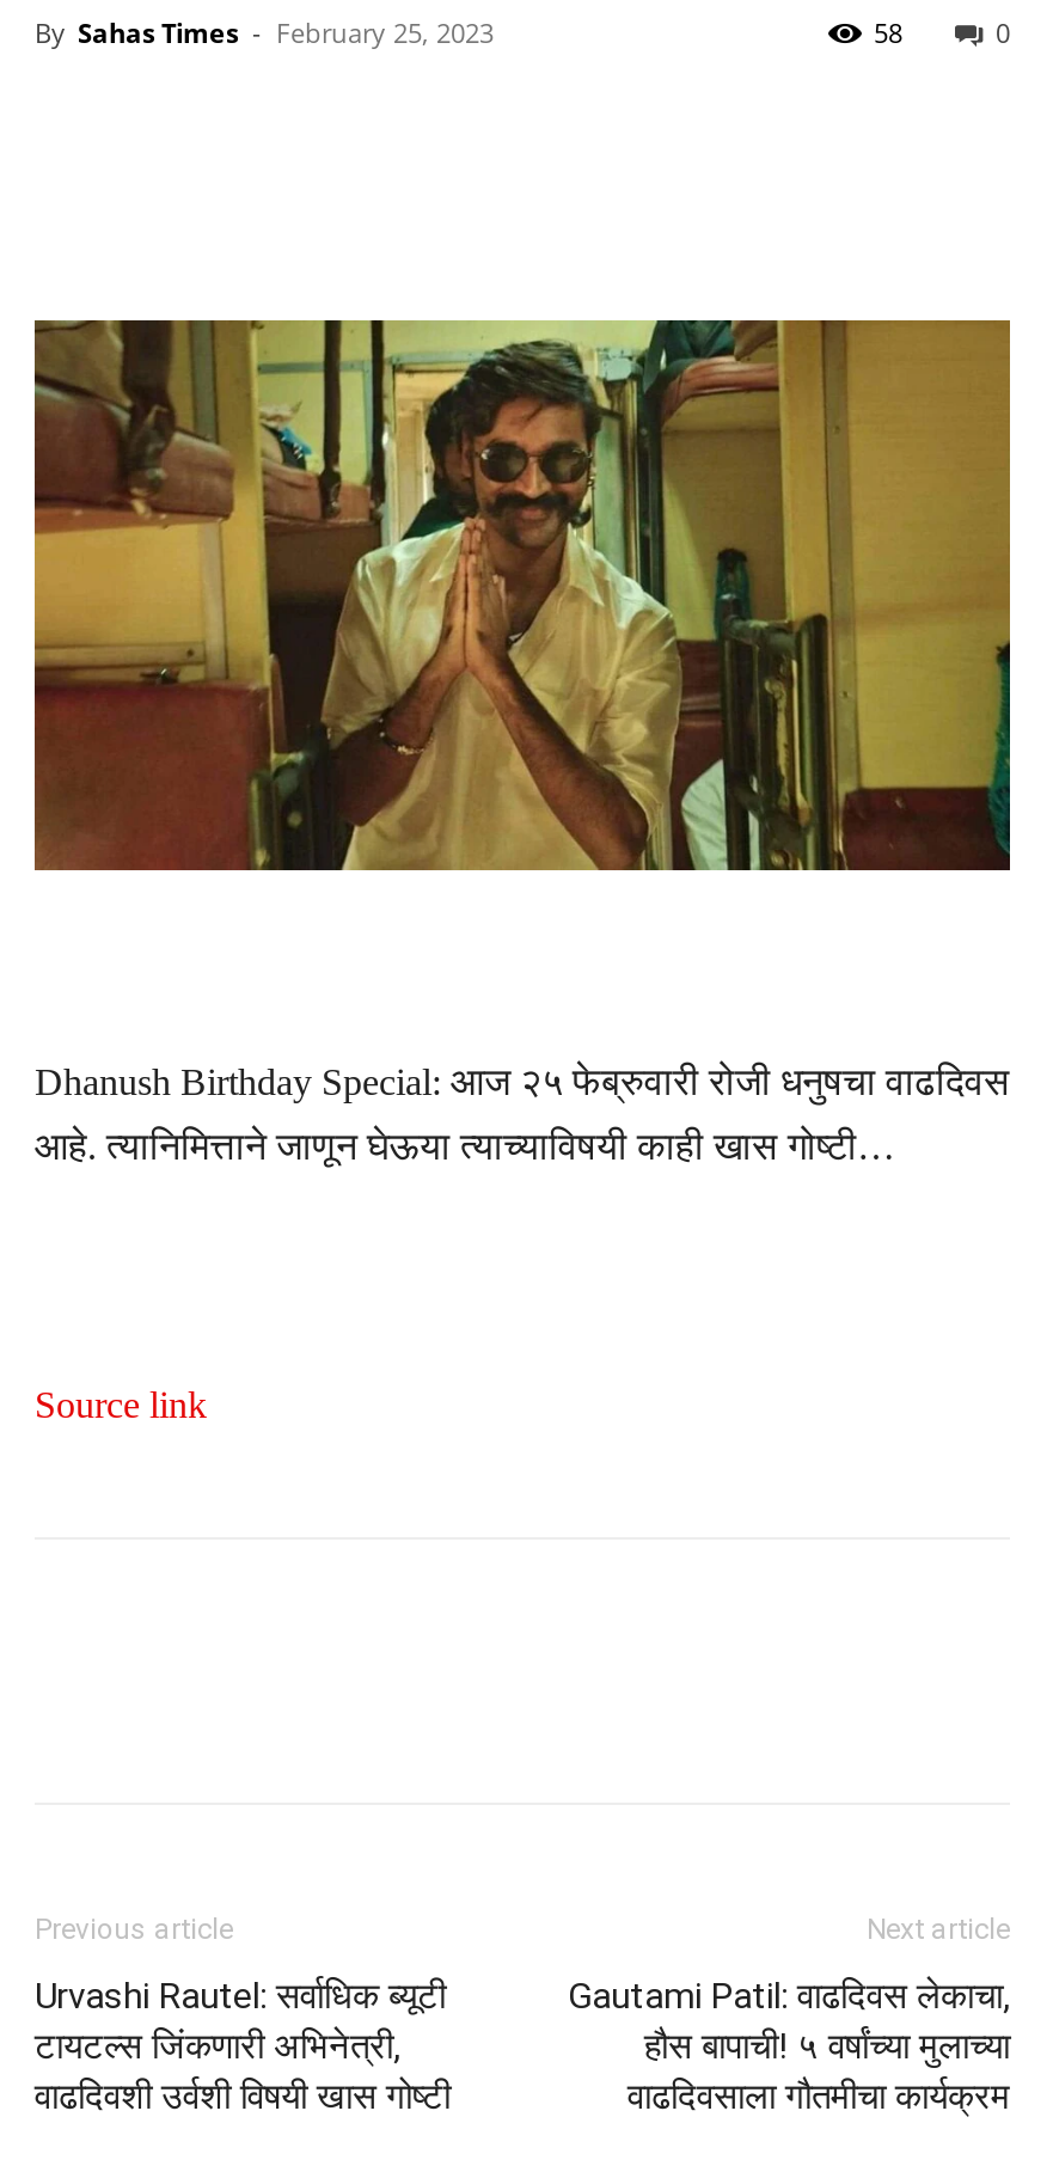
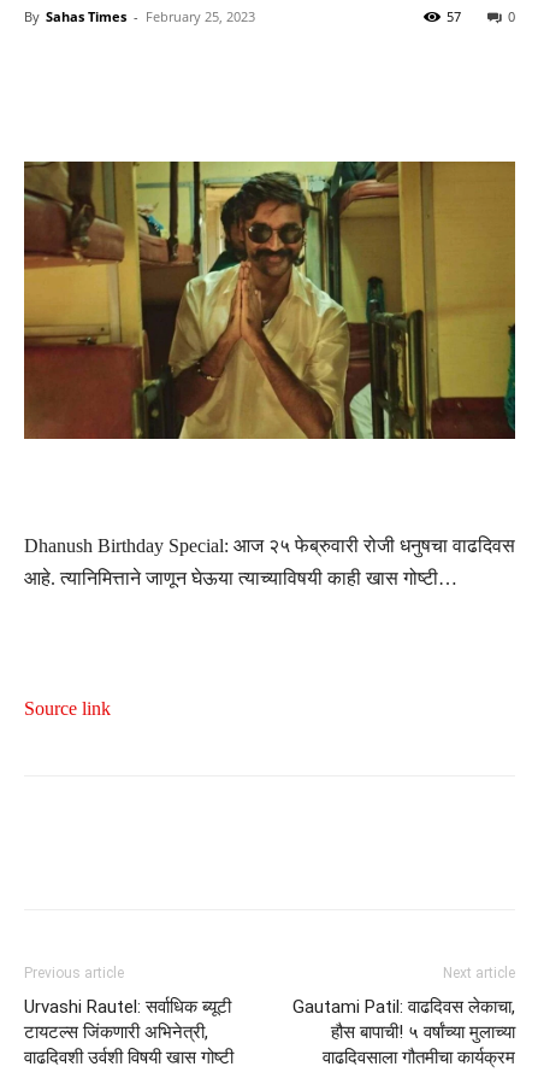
- 58
+ 57
